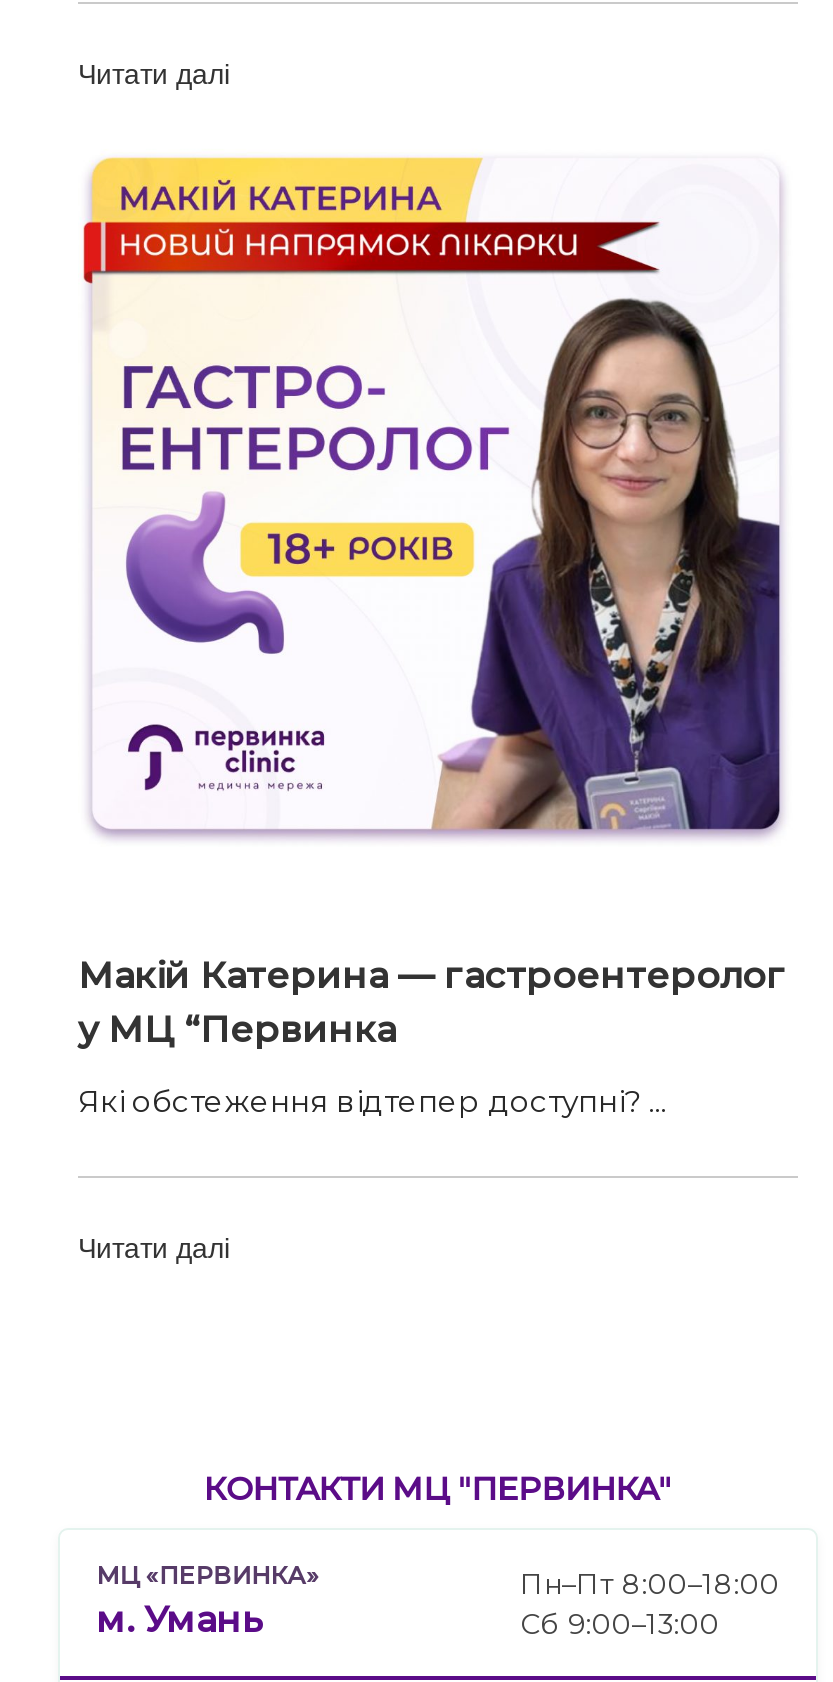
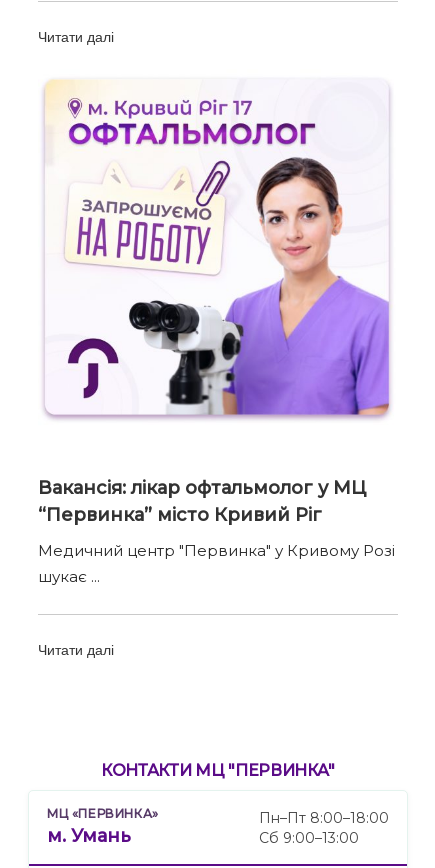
- [image]
+ [image]

- Макій Катерина — гастроентеролог
- у МЦ “Первинка
+ Вакансія: лікар офтальмолог у МЦ
+ “Первинка” місто Кривий Ріг

- Які обстеження відтепер доступні?
+ Медичний центр "Первинка" у Кривому Розі
+ шукає
